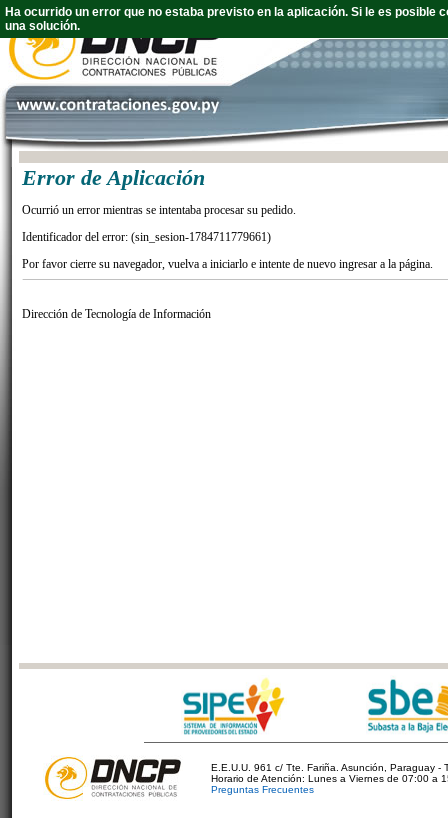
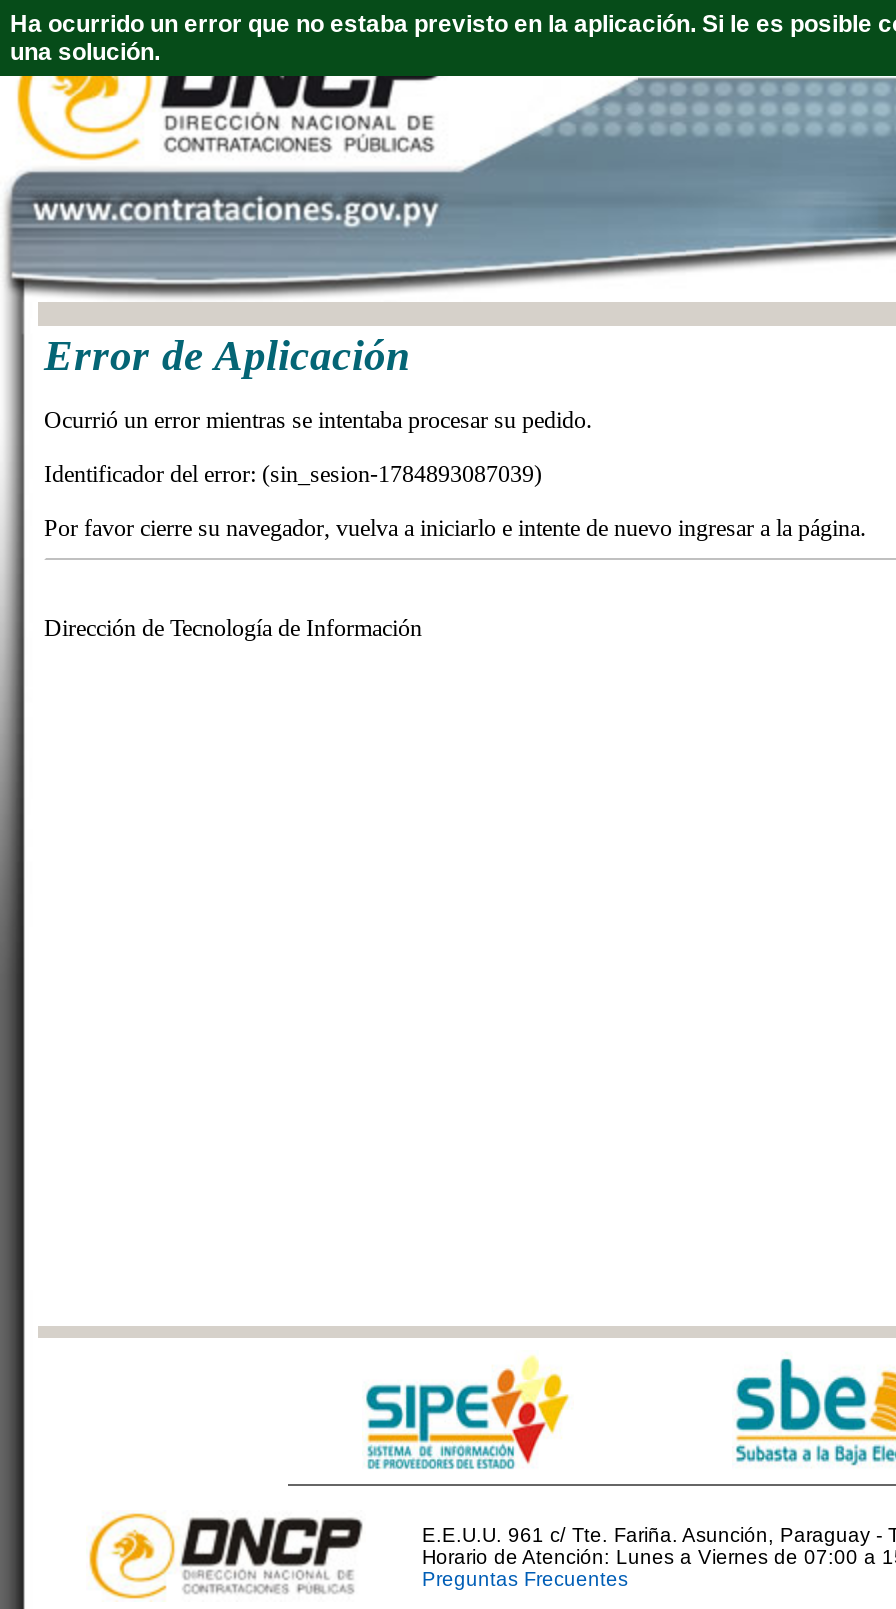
- Identificador del error: (sin_sesion-1784711779661)
+ Identificador del error: (sin_sesion-1784893087039)
